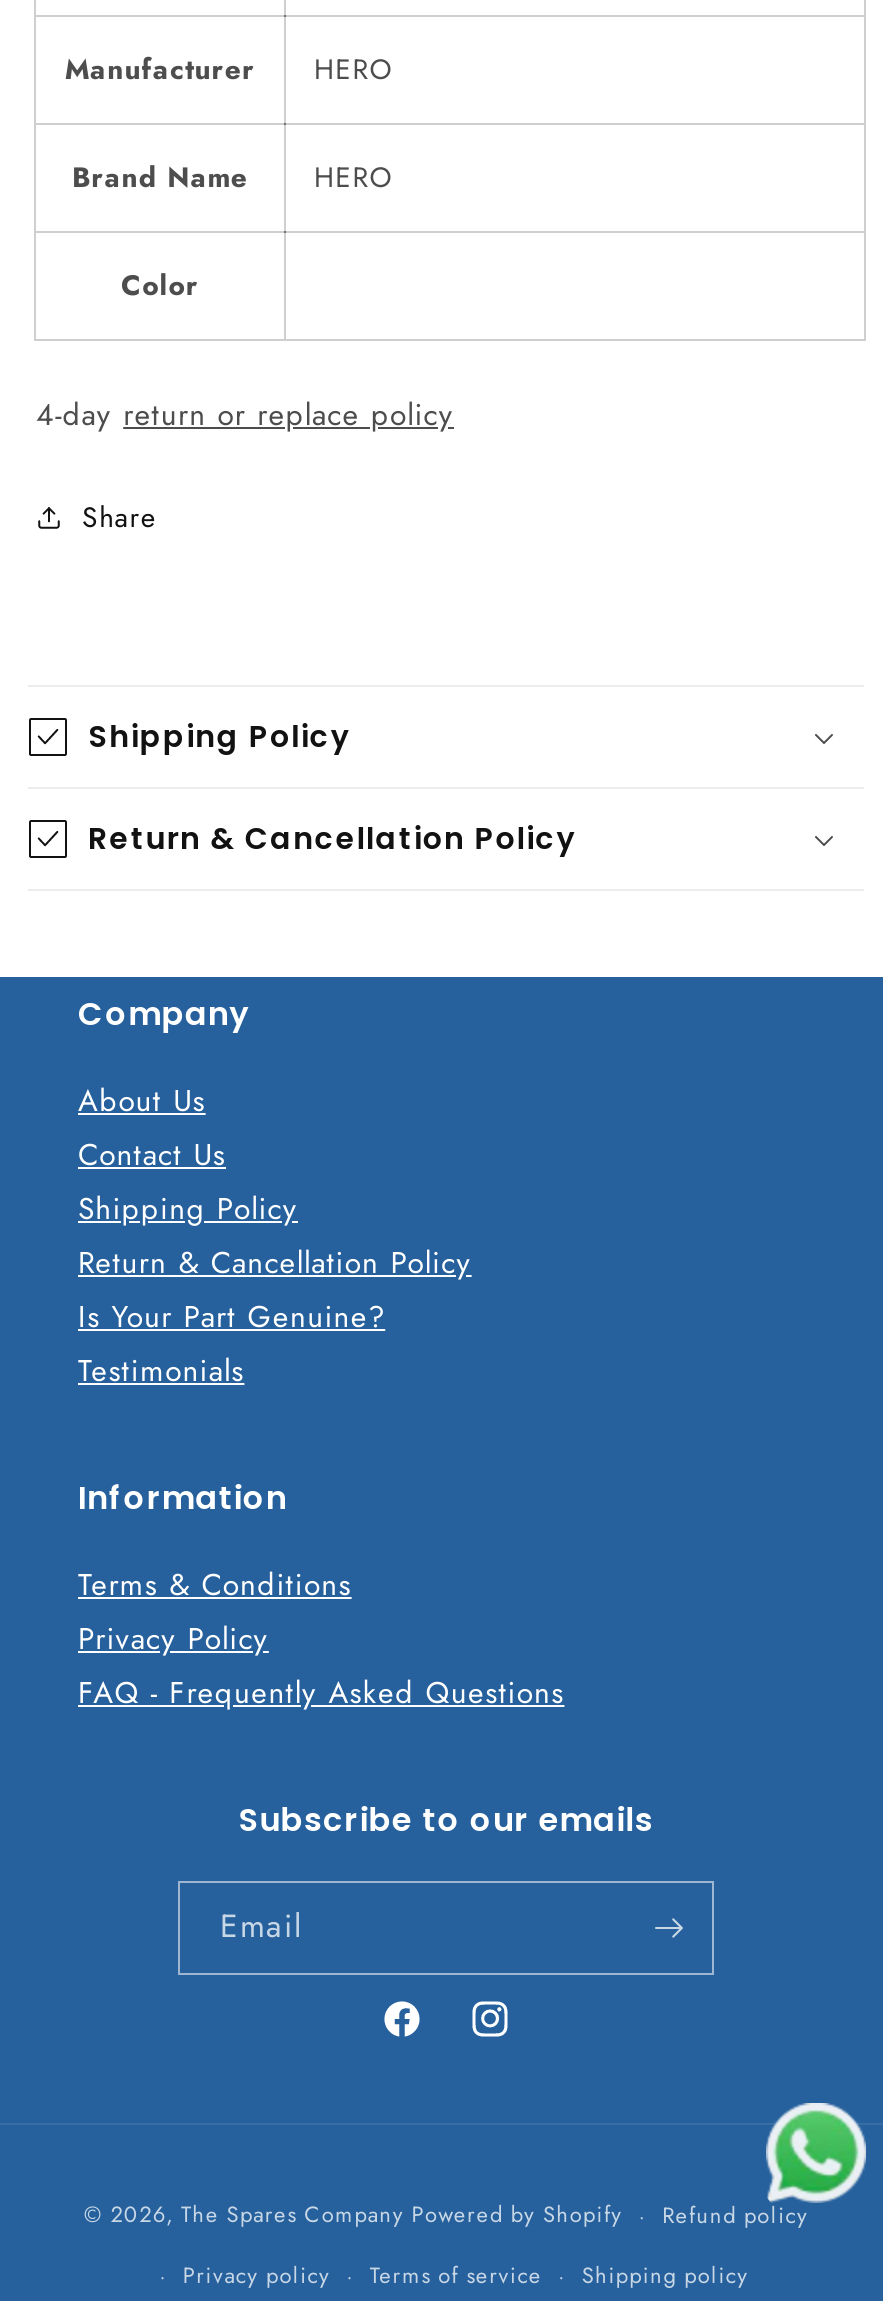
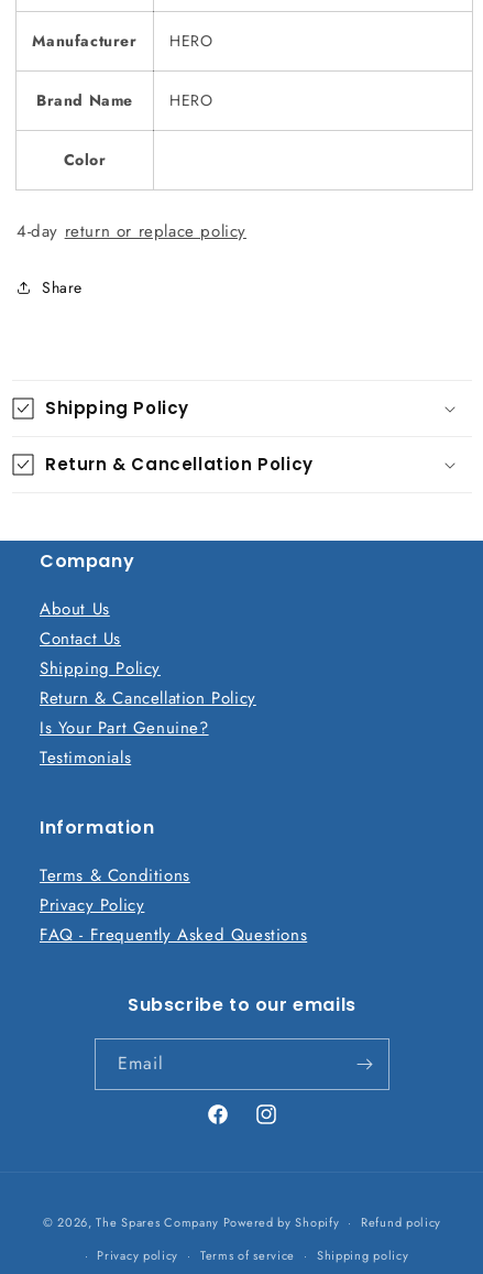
- [image]
